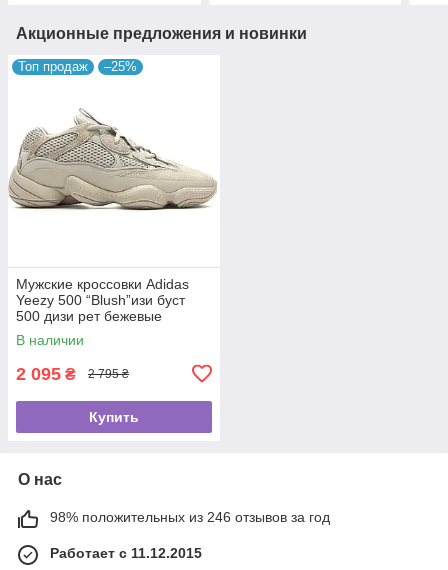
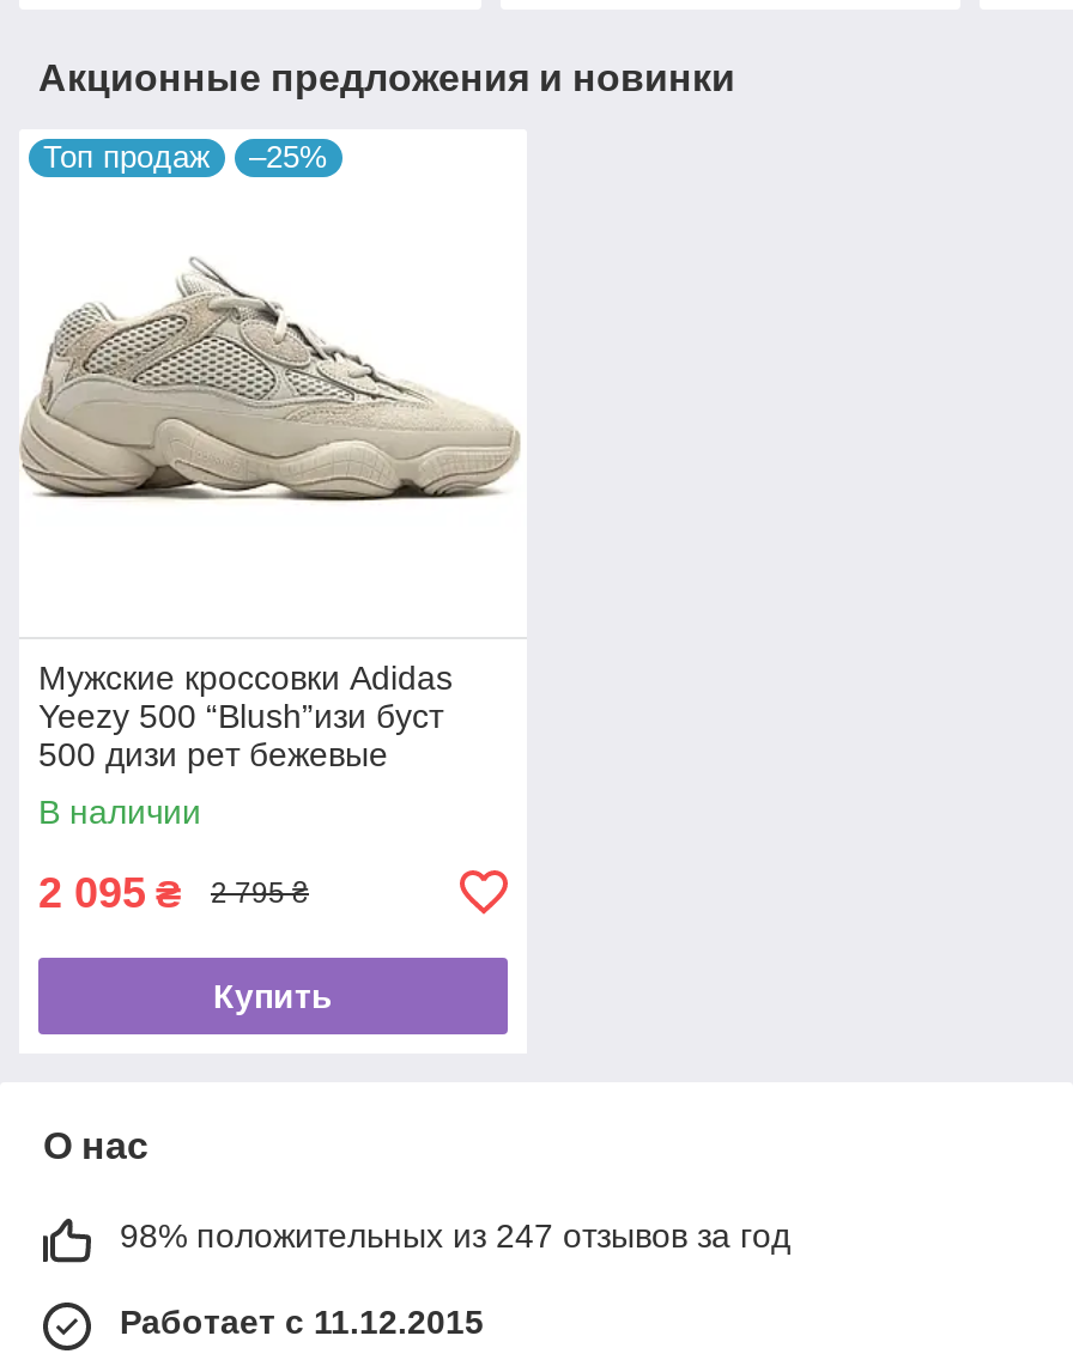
- 98% положительных из 246 отзывов за год
+ 98% положительных из 247 отзывов за год
